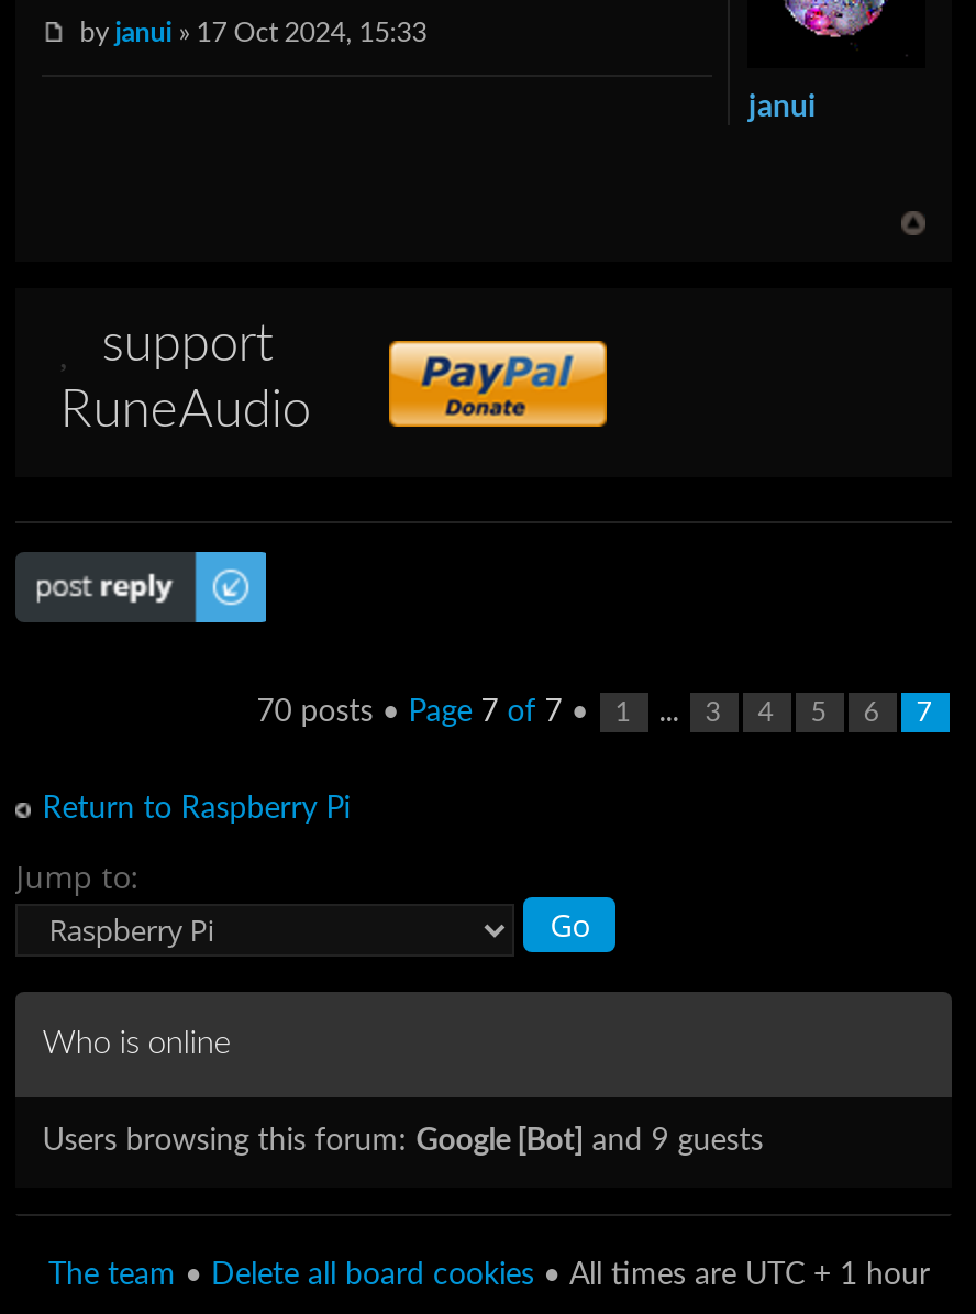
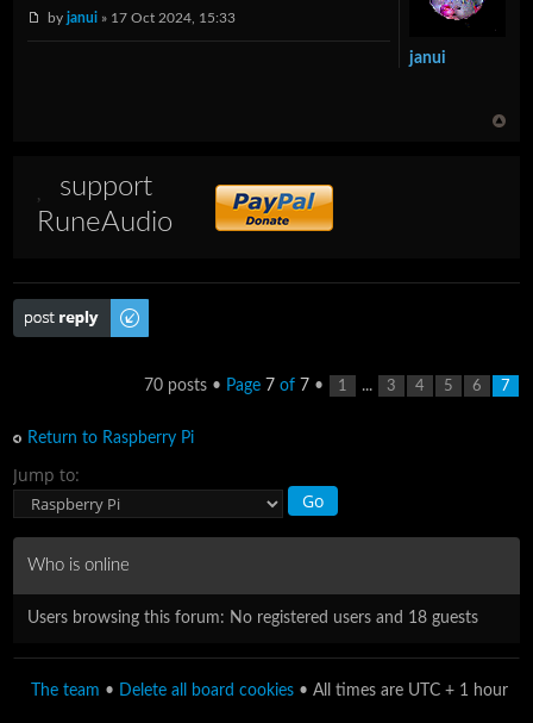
- Users browsing this forum: Google [Bot] and 9 guests
+ Users browsing this forum: No registered users and 18 guests
